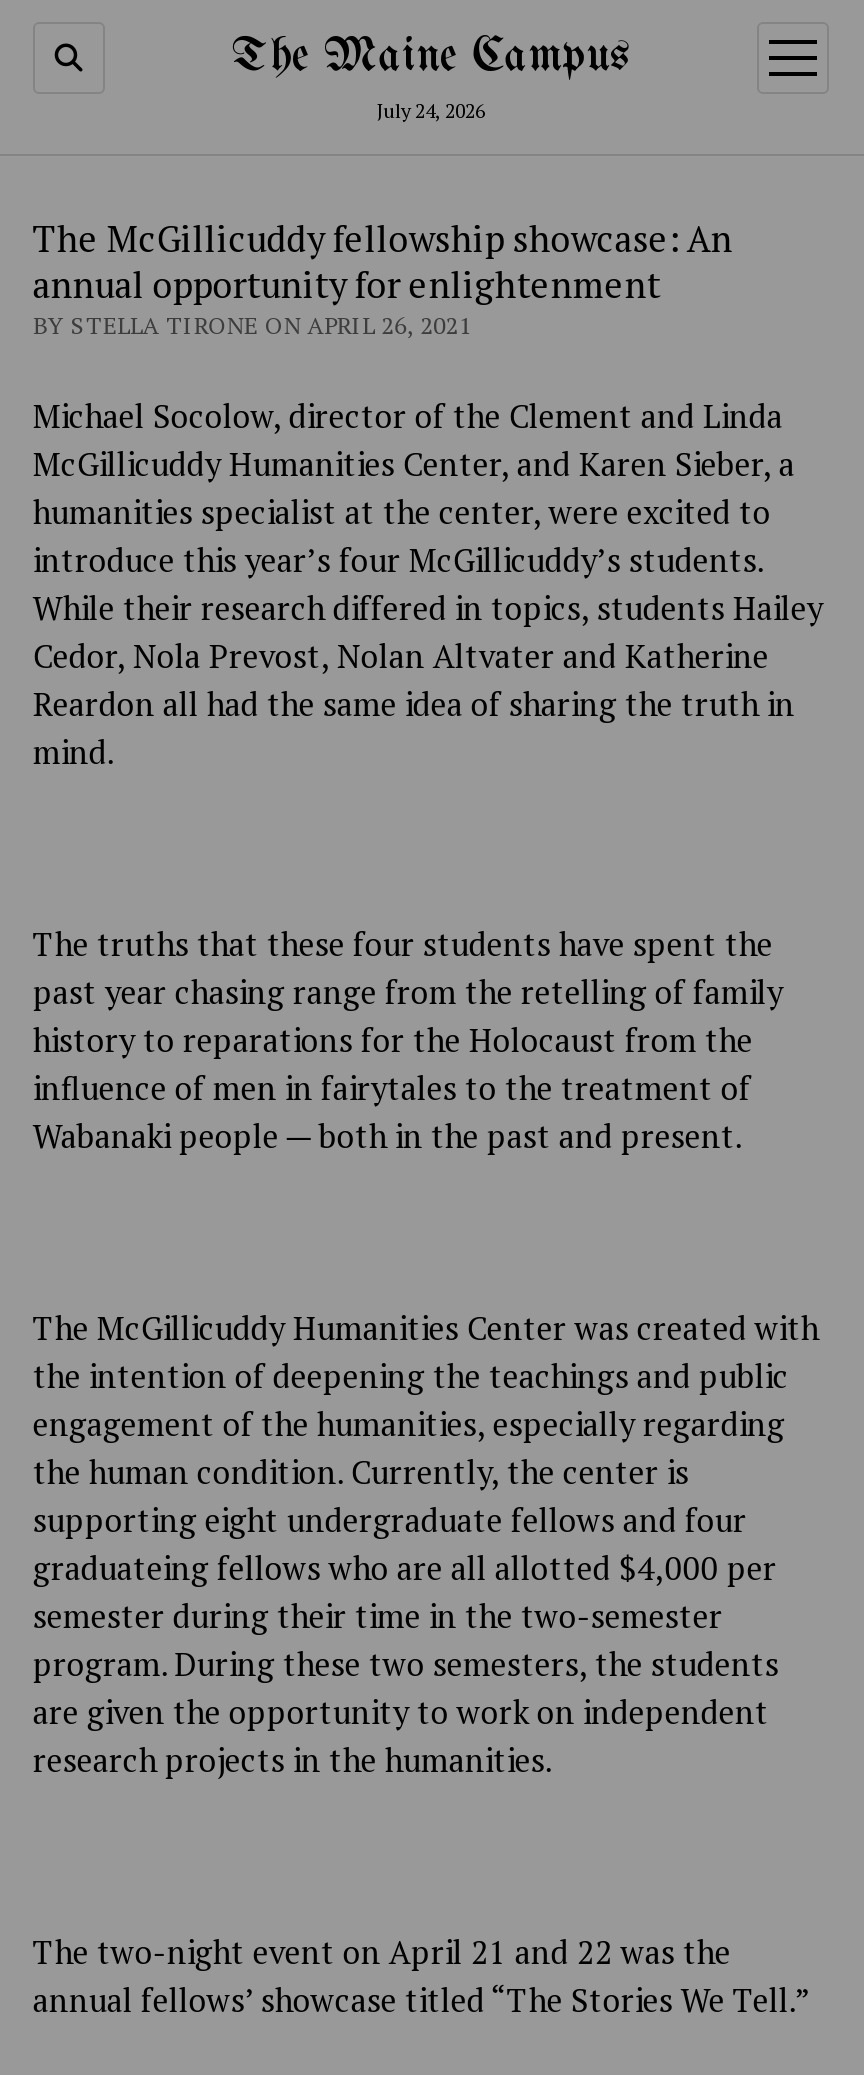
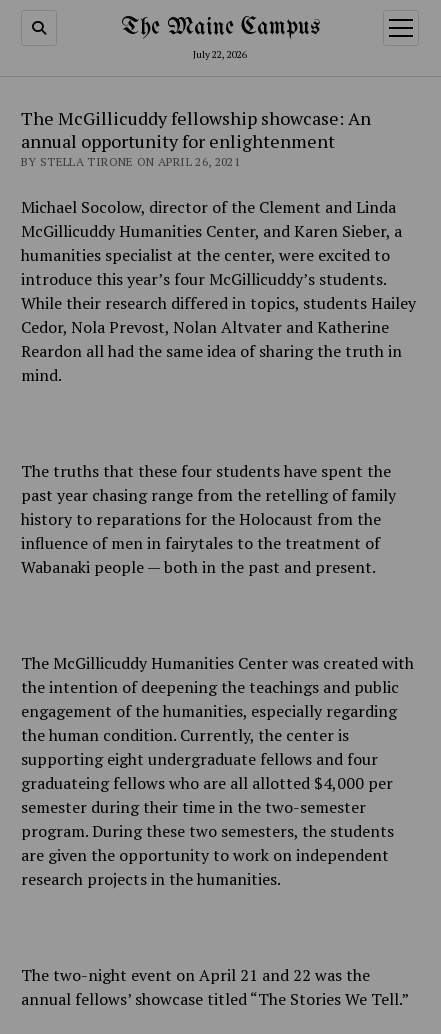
- July 24, 2026
+ July 22, 2026
